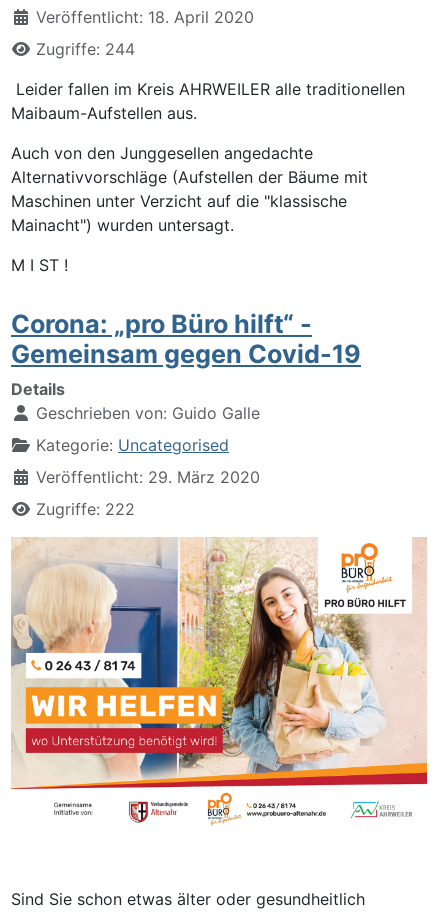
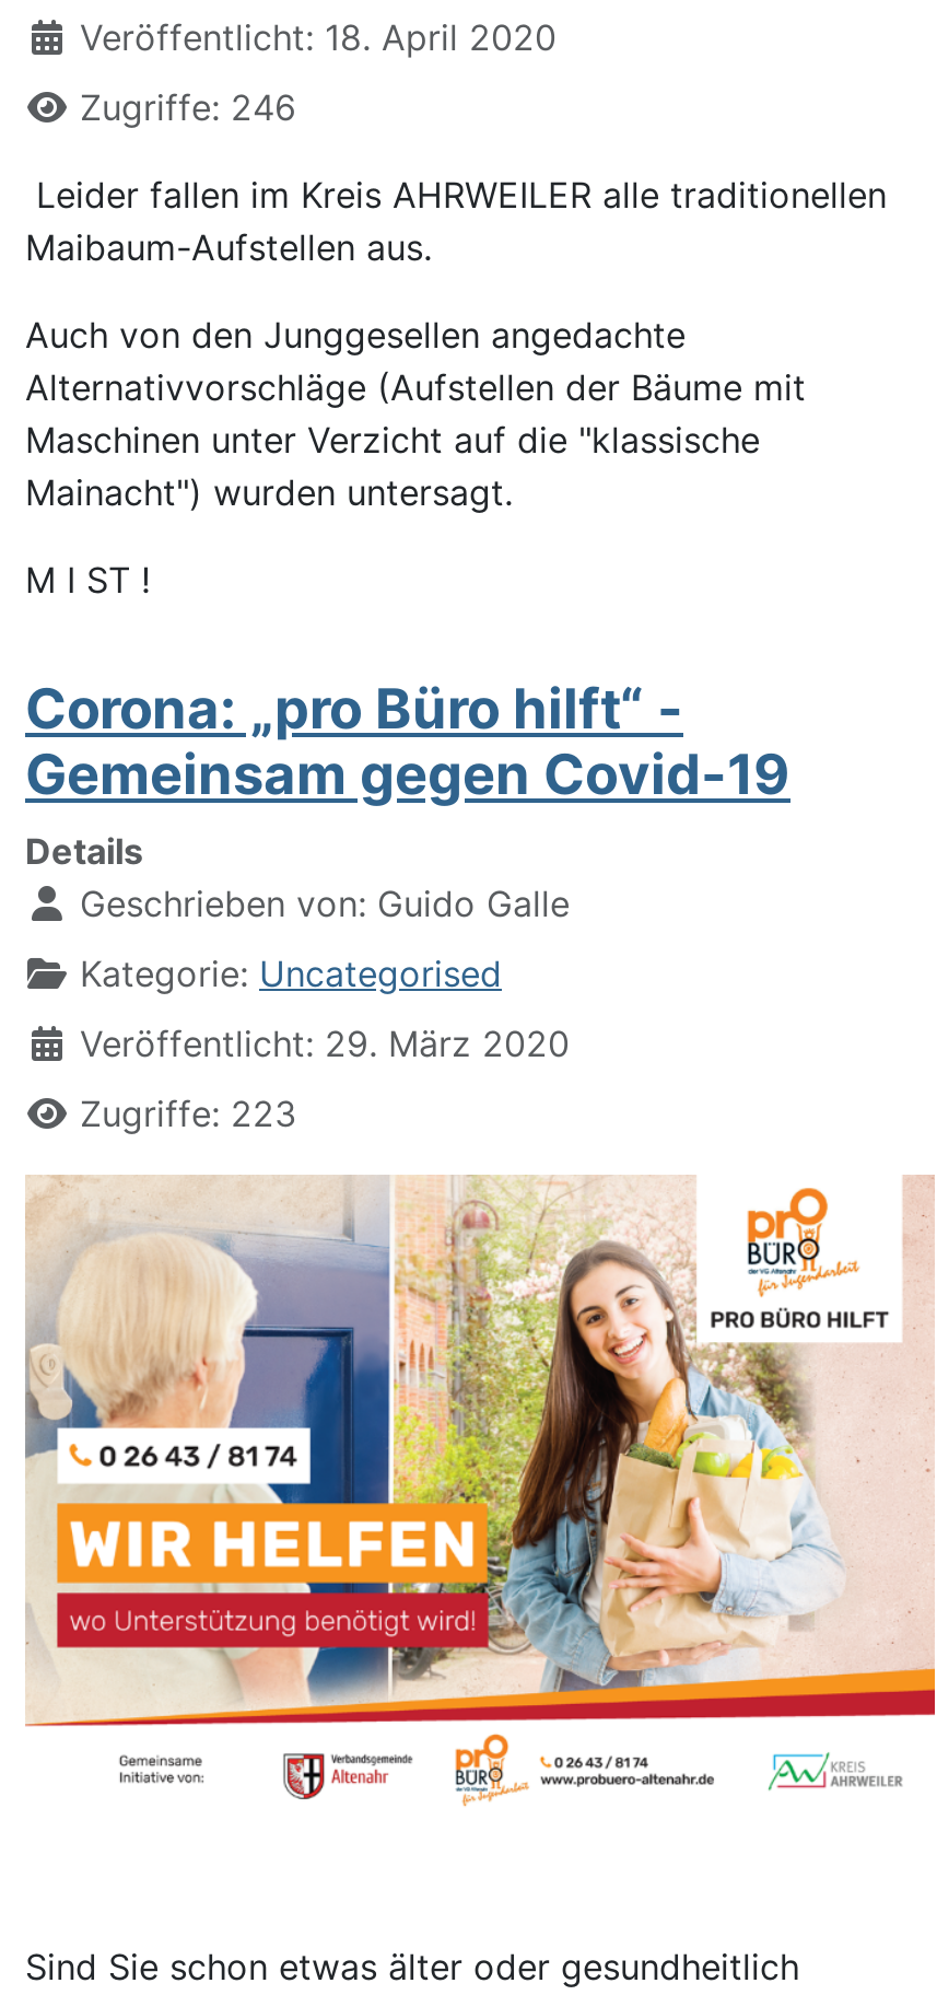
- Zugriffe: 244
+ Zugriffe: 246

- Zugriffe: 222
+ Zugriffe: 223
